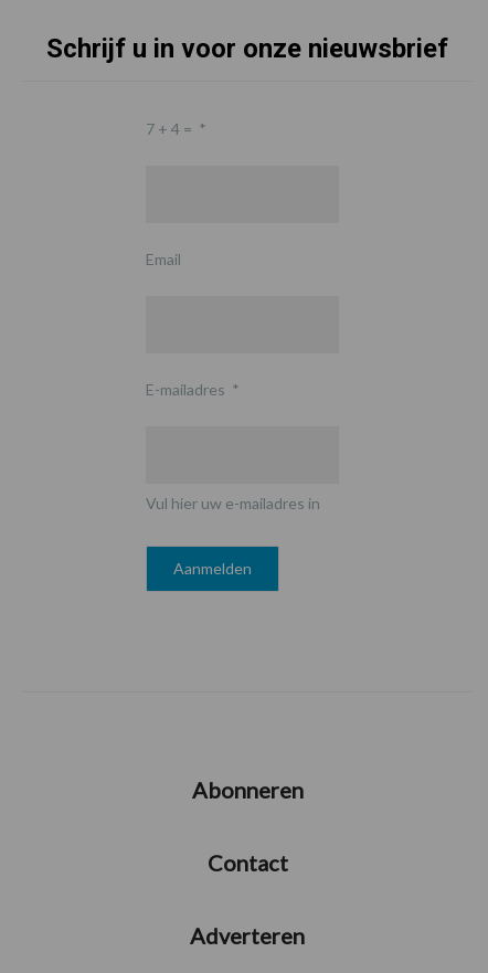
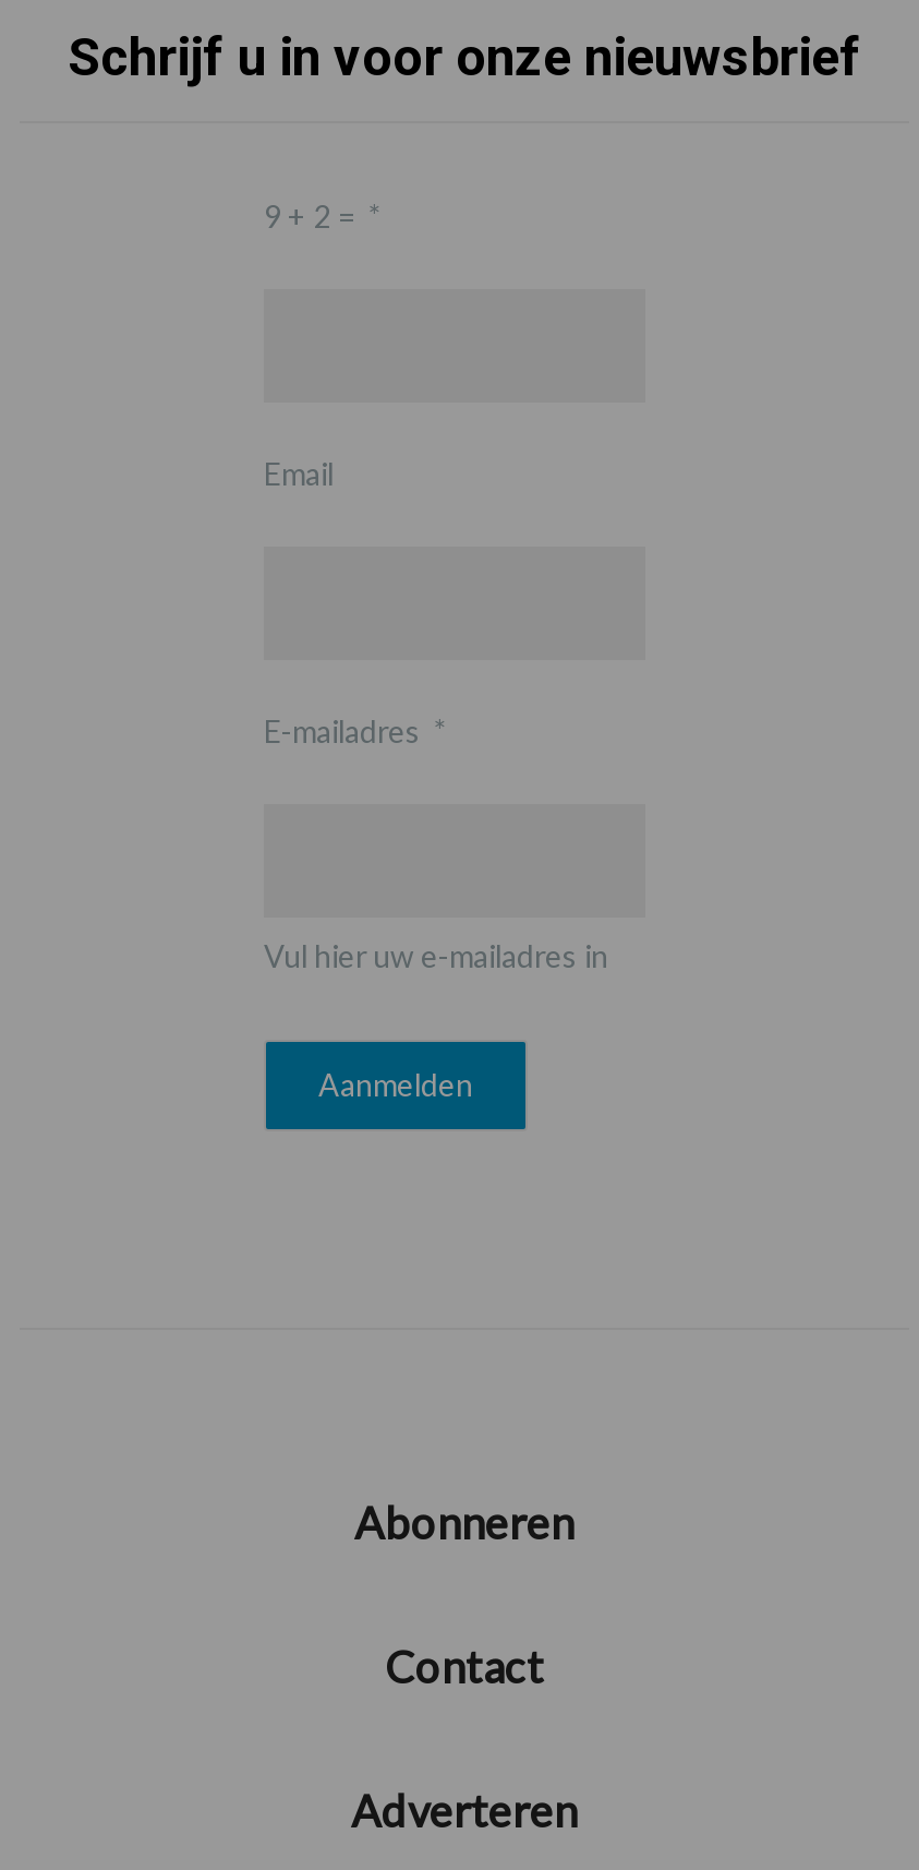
- 7 + 4 = *
+ 9 + 2 = *
